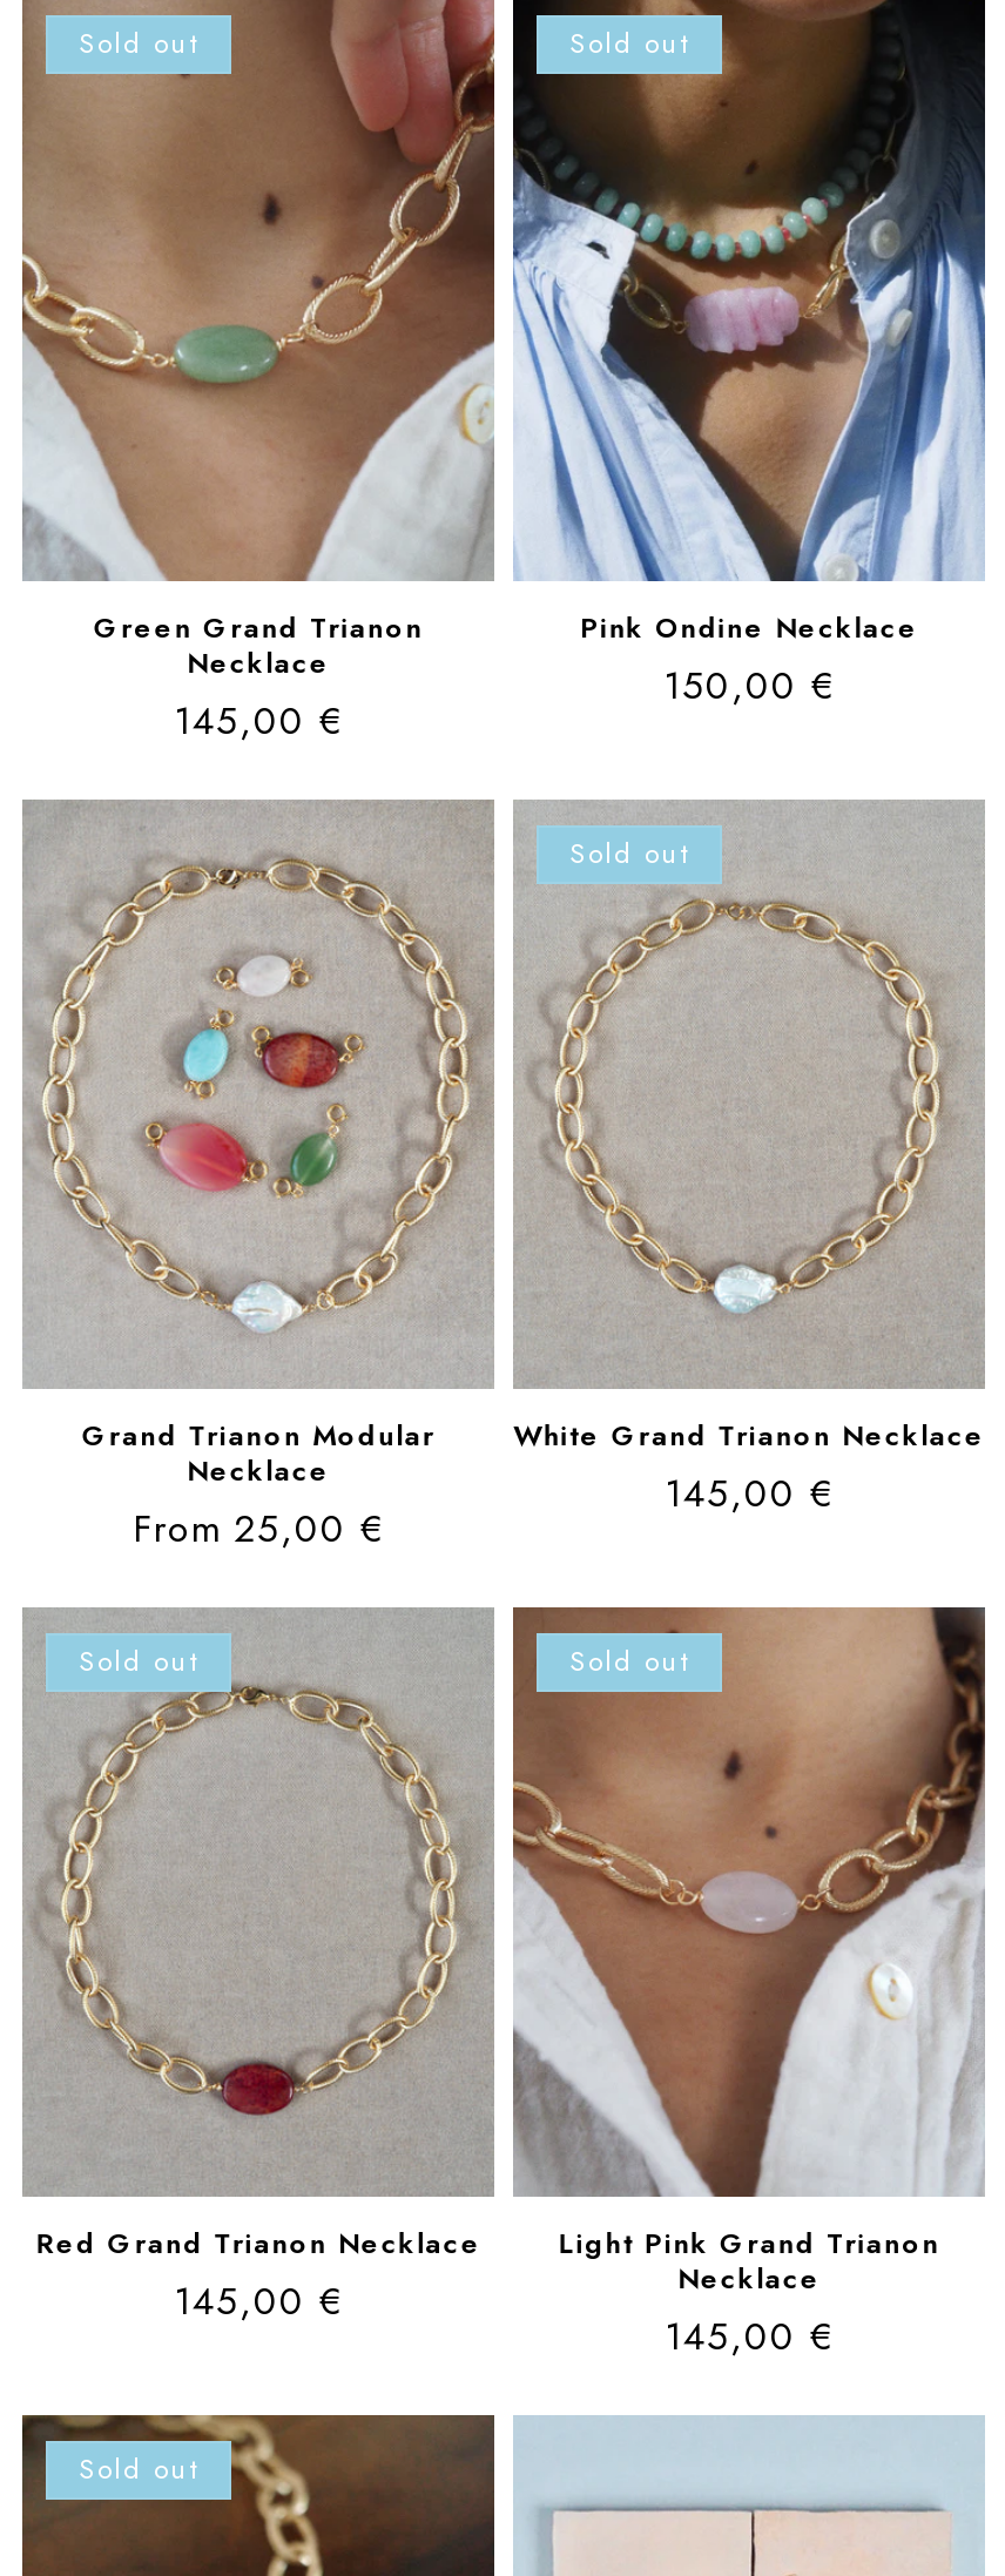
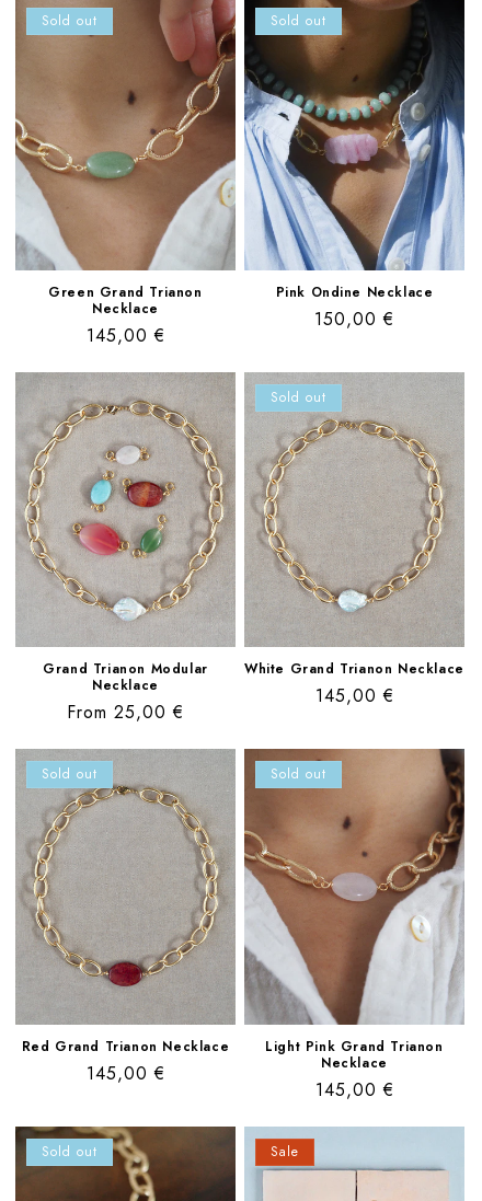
+ Sale
